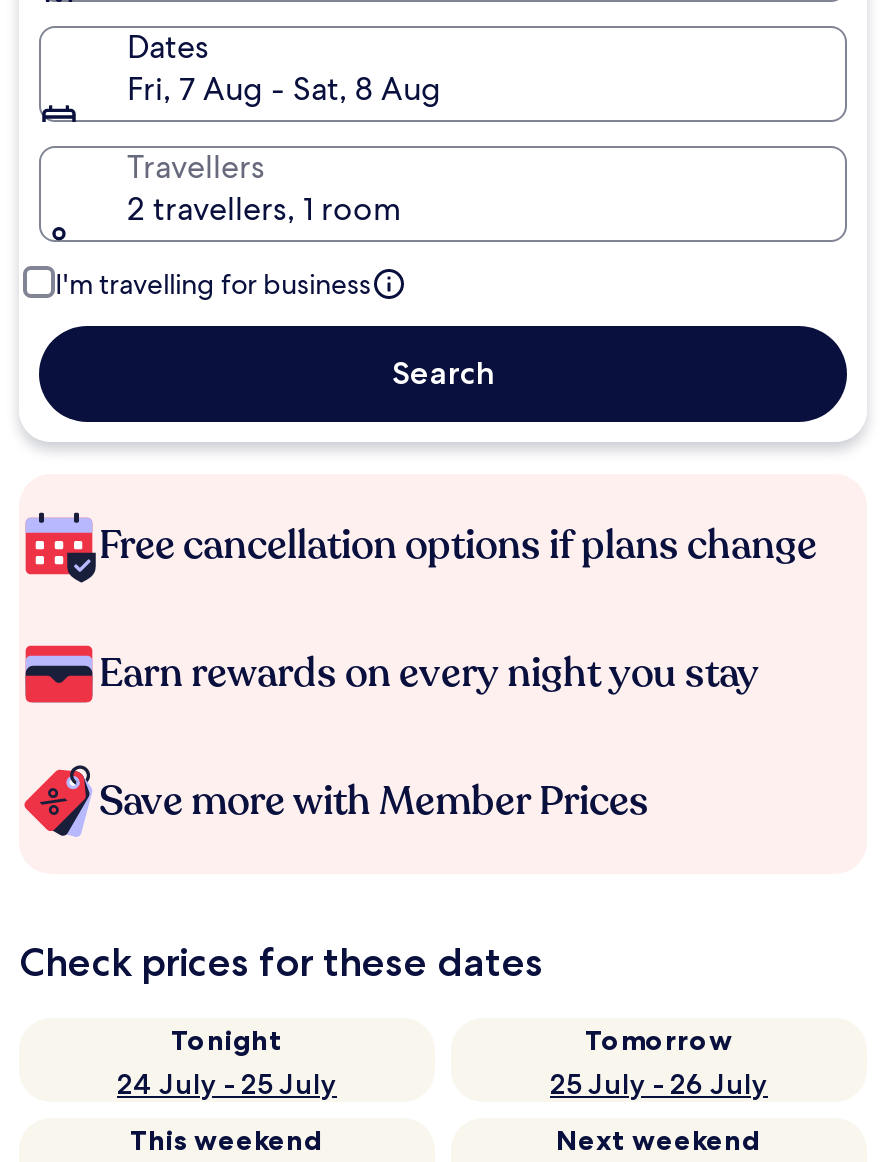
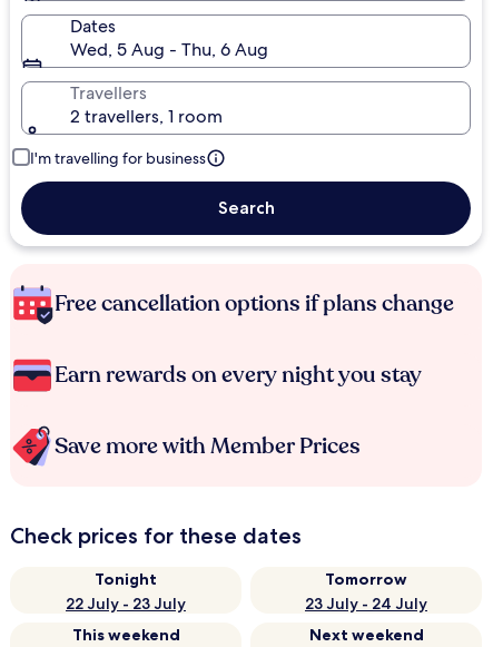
- Fri, 7 Aug - Sat, 8 Aug
+ Wed, 5 Aug - Thu, 6 Aug

- 24 July - 25 July
+ 22 July - 23 July

- 25 July - 26 July
+ 23 July - 24 July
